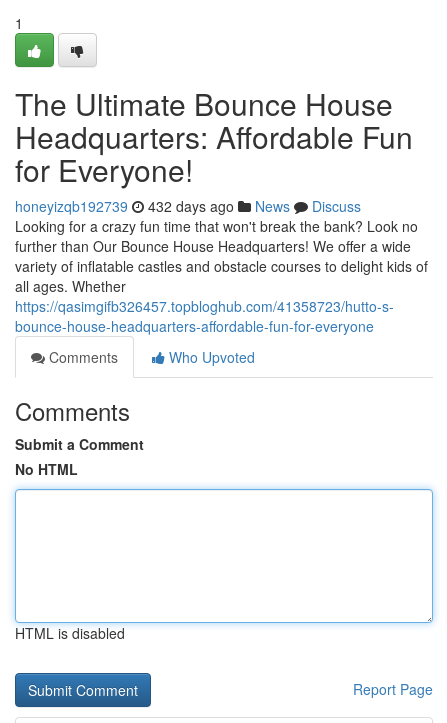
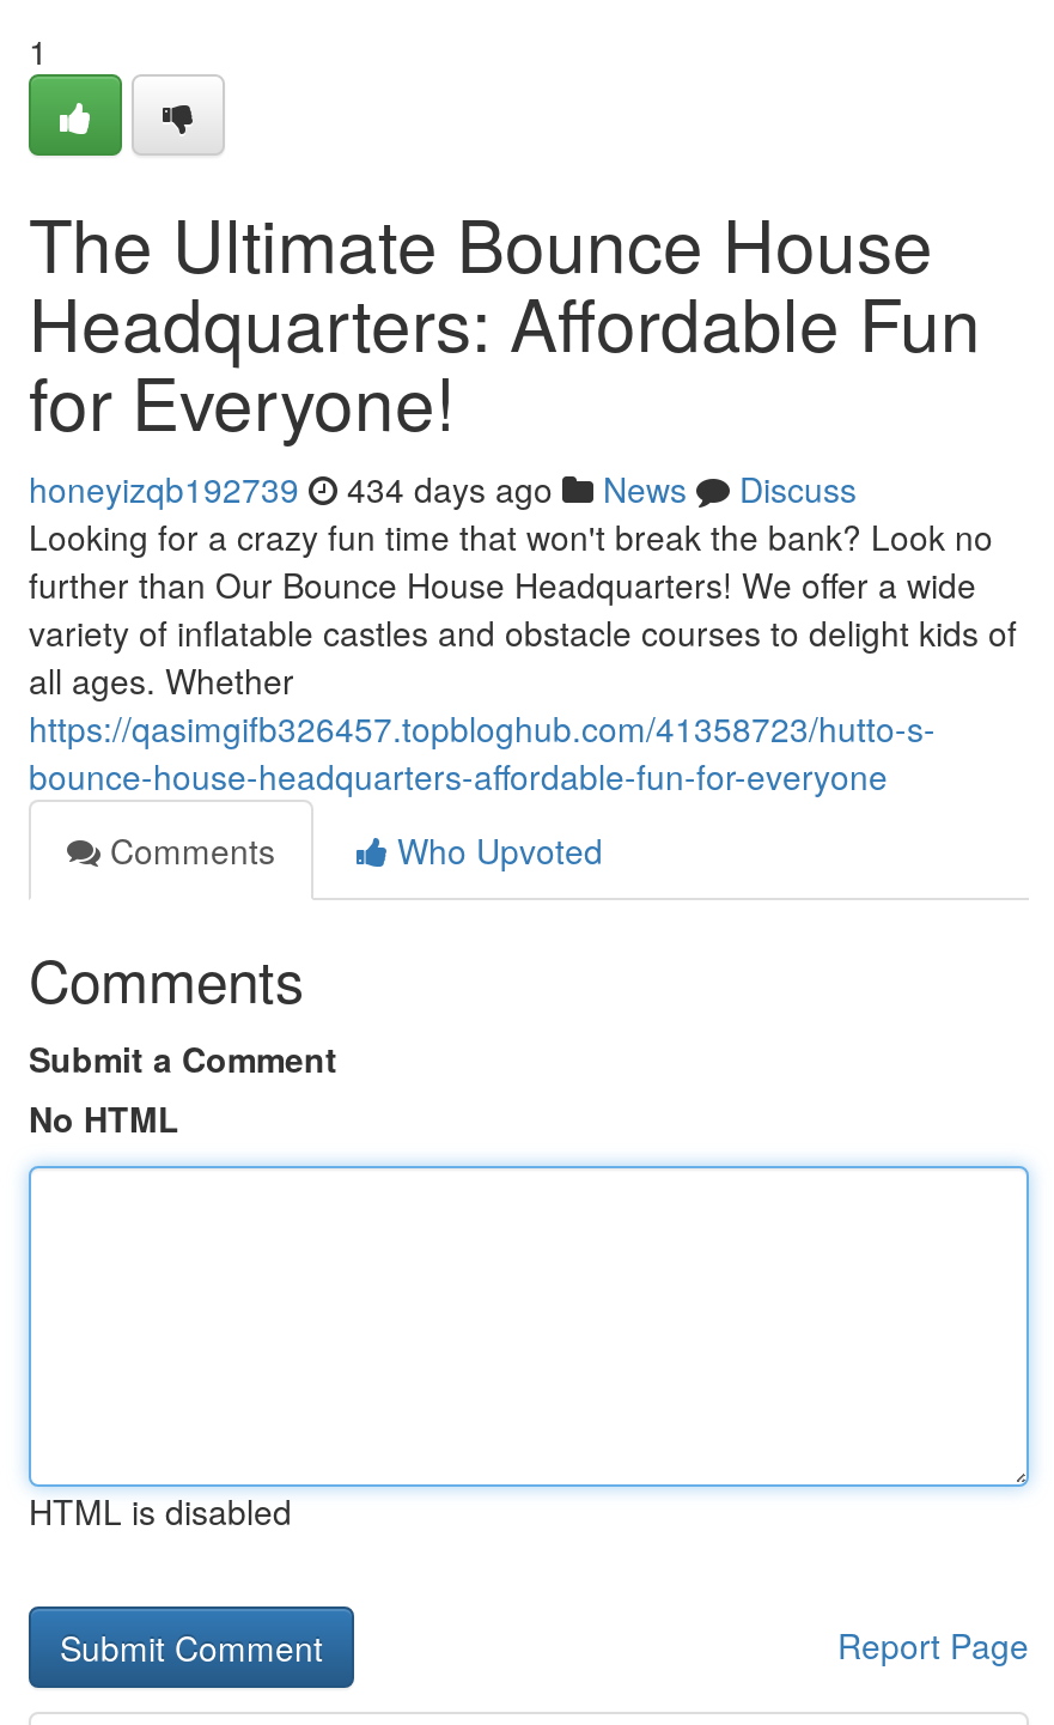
- honeyizqb192739 432 days ago News Discuss
+ honeyizqb192739 434 days ago News Discuss
